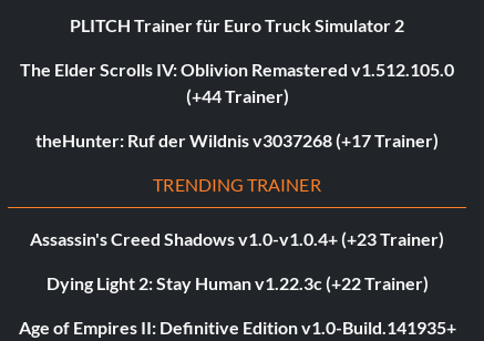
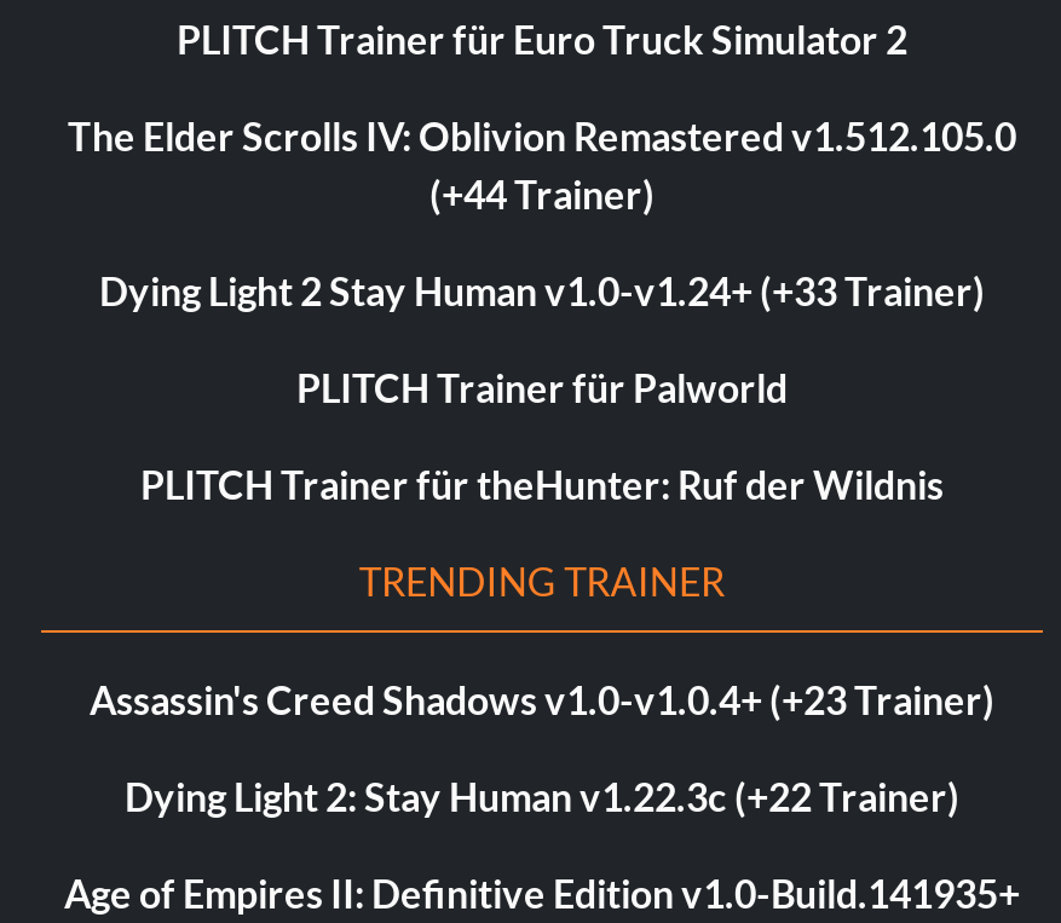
- theHunter: Ruf der Wildnis v3037268 (+17 Trainer)
+ Dying Light 2 Stay Human v1.0-v1.24+ (+33 Trainer)
+ PLITCH Trainer für Palworld
+ PLITCH Trainer für theHunter: Ruf der Wildnis
